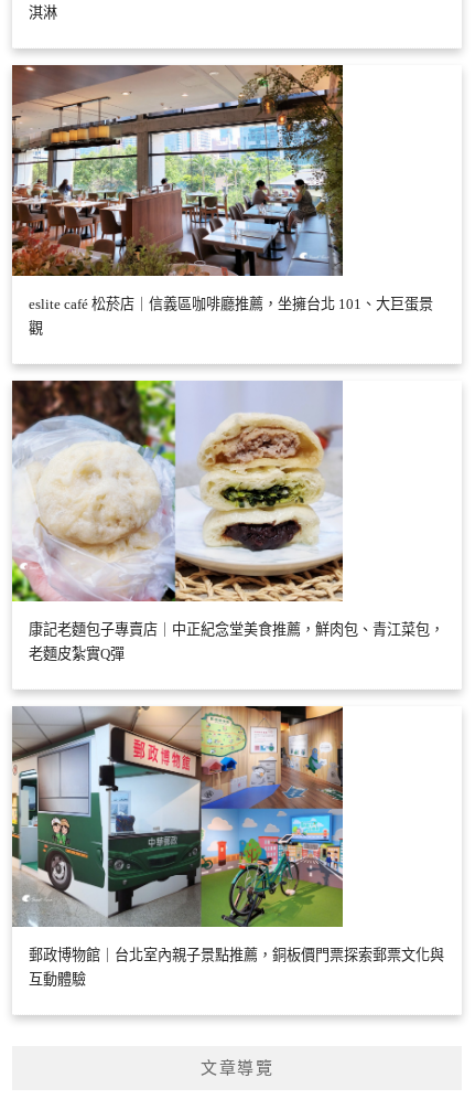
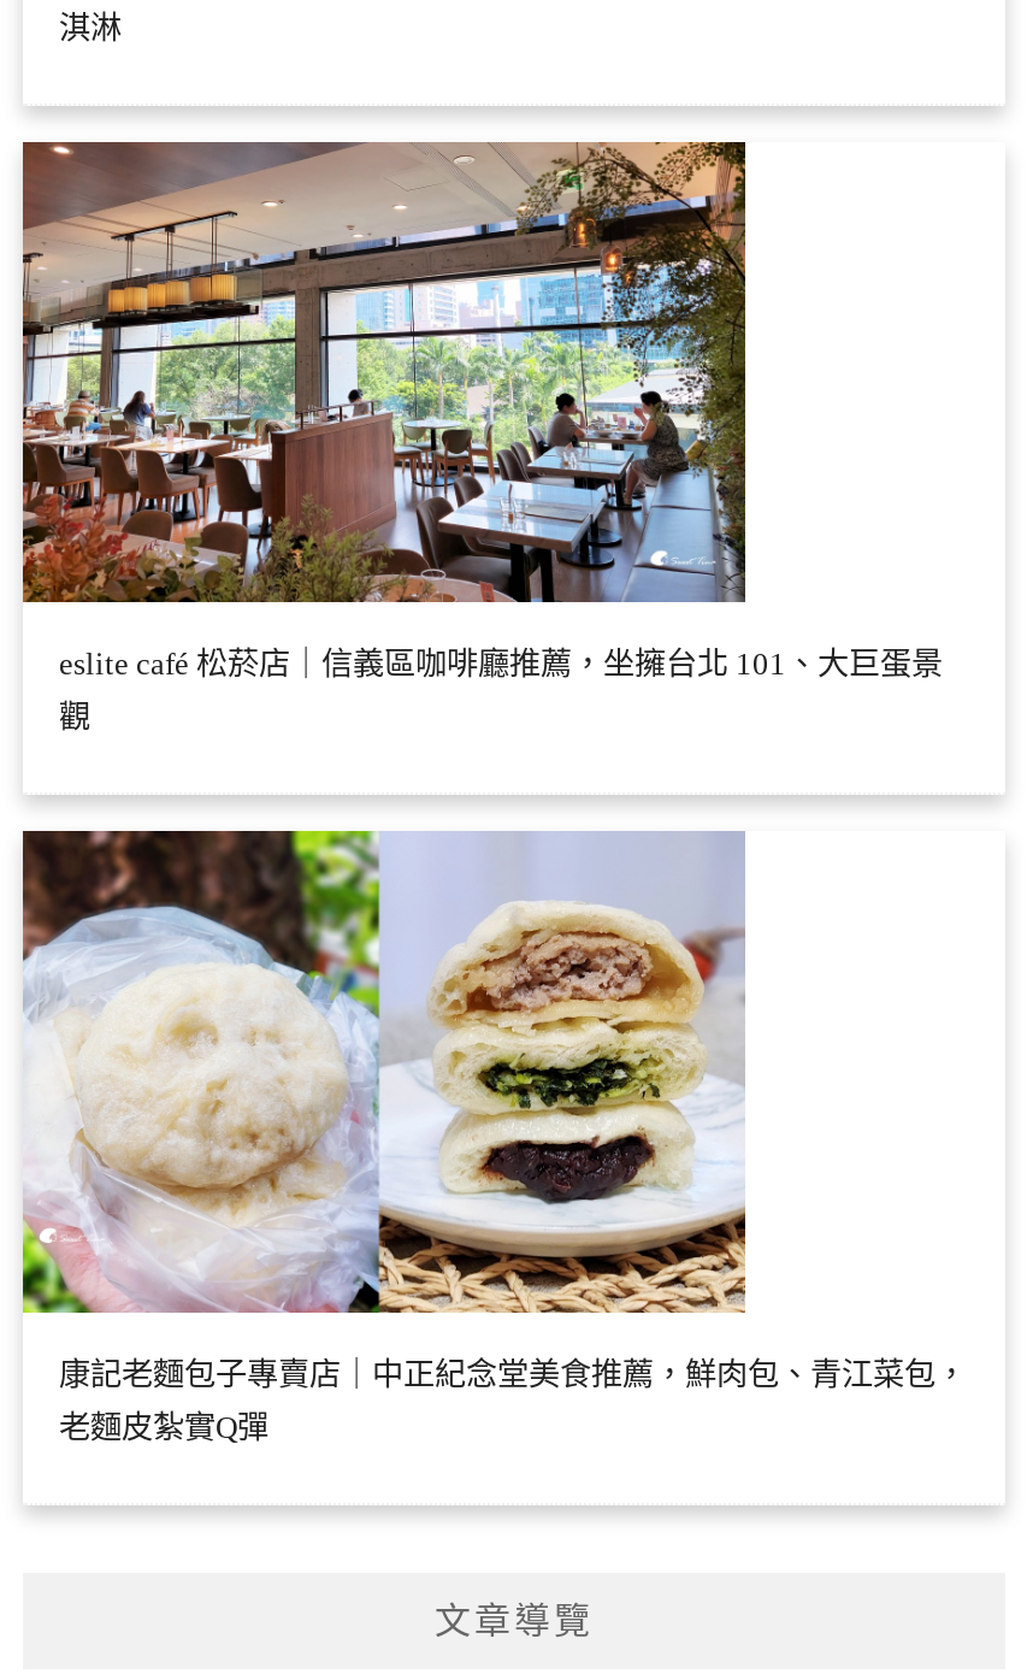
- [image]
- 郵政博物館｜台北室內親子景點推薦，銅板價門票探索郵票文化與
- 互動體驗
